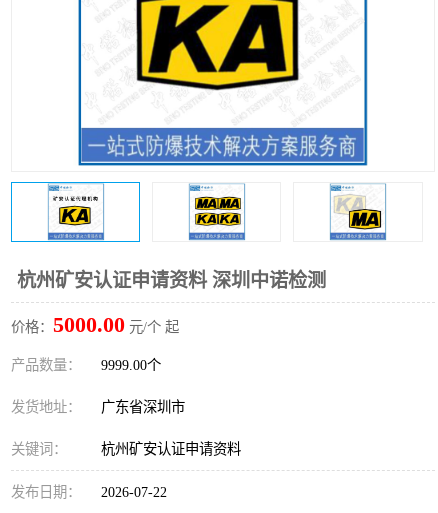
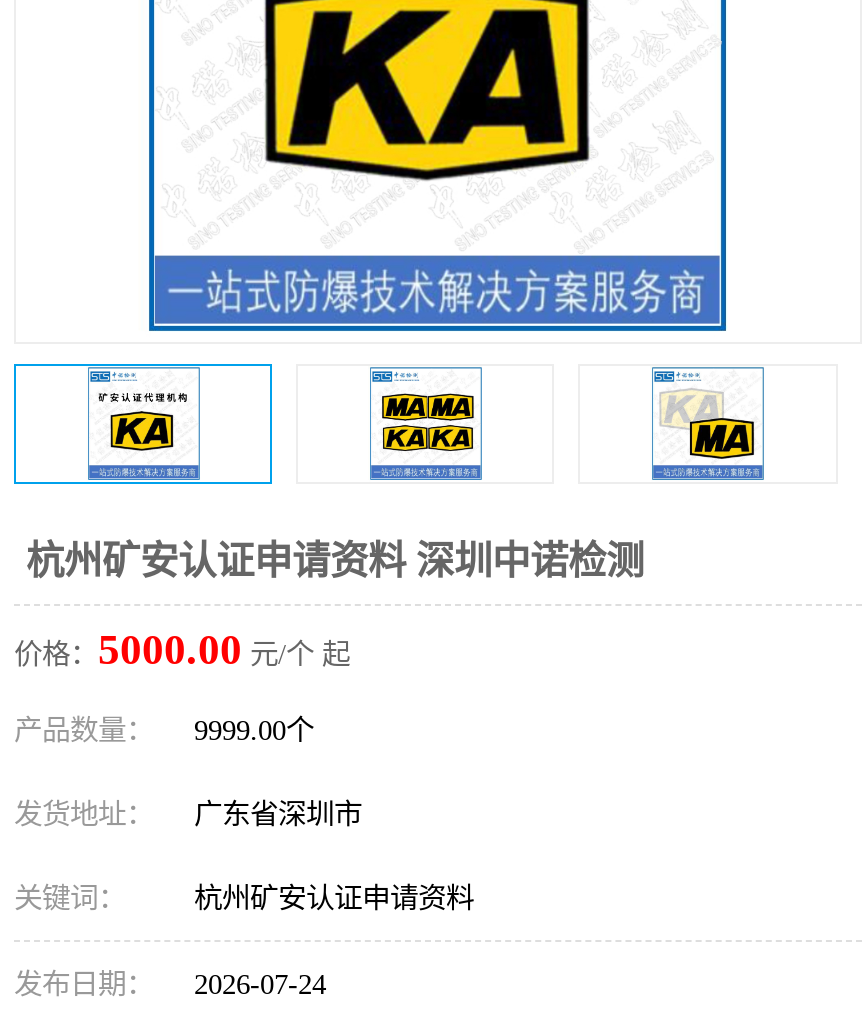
- 发布日期： 2026-07-22
+ 发布日期： 2026-07-24
